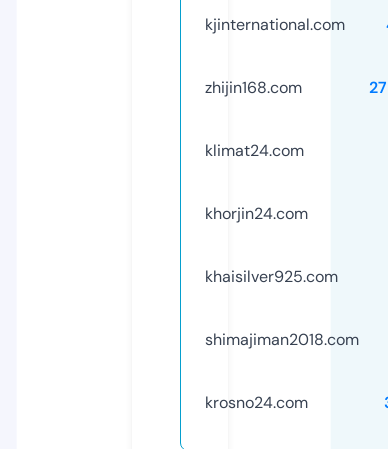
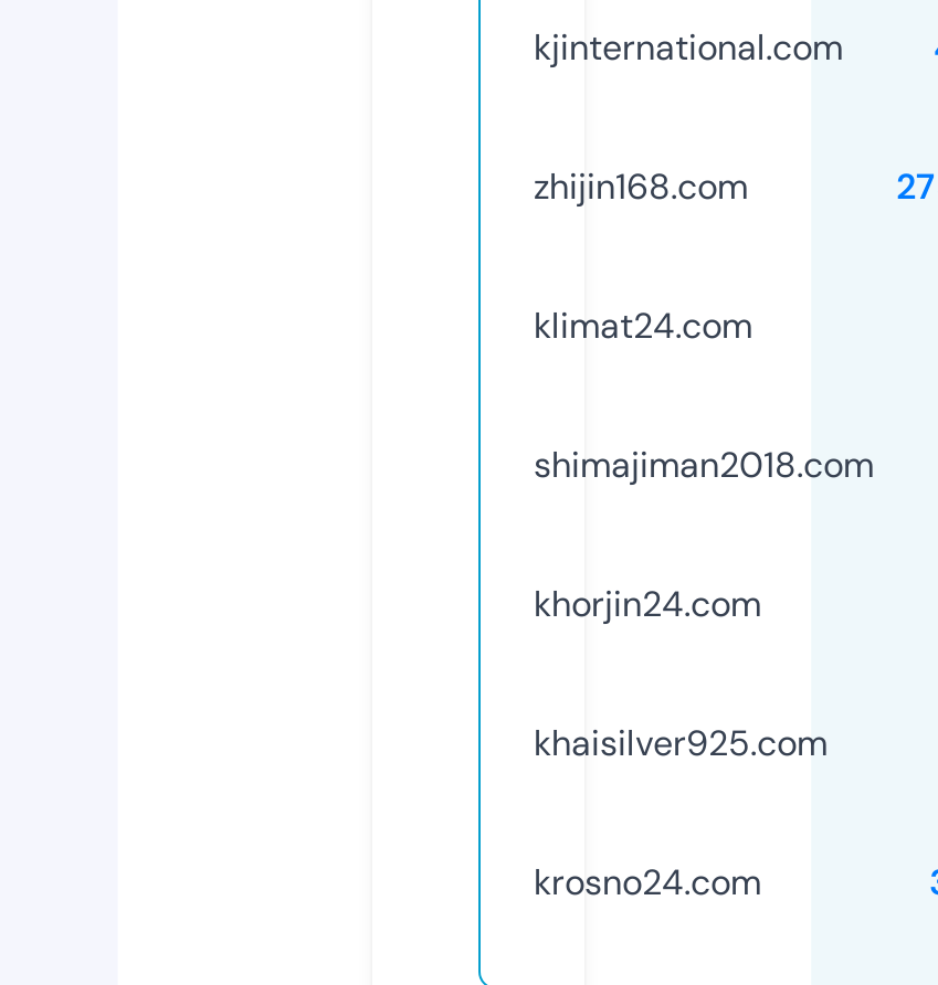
moved down: khorjin24.com | khaisilver925.com

moved up: shimajiman2018.com
